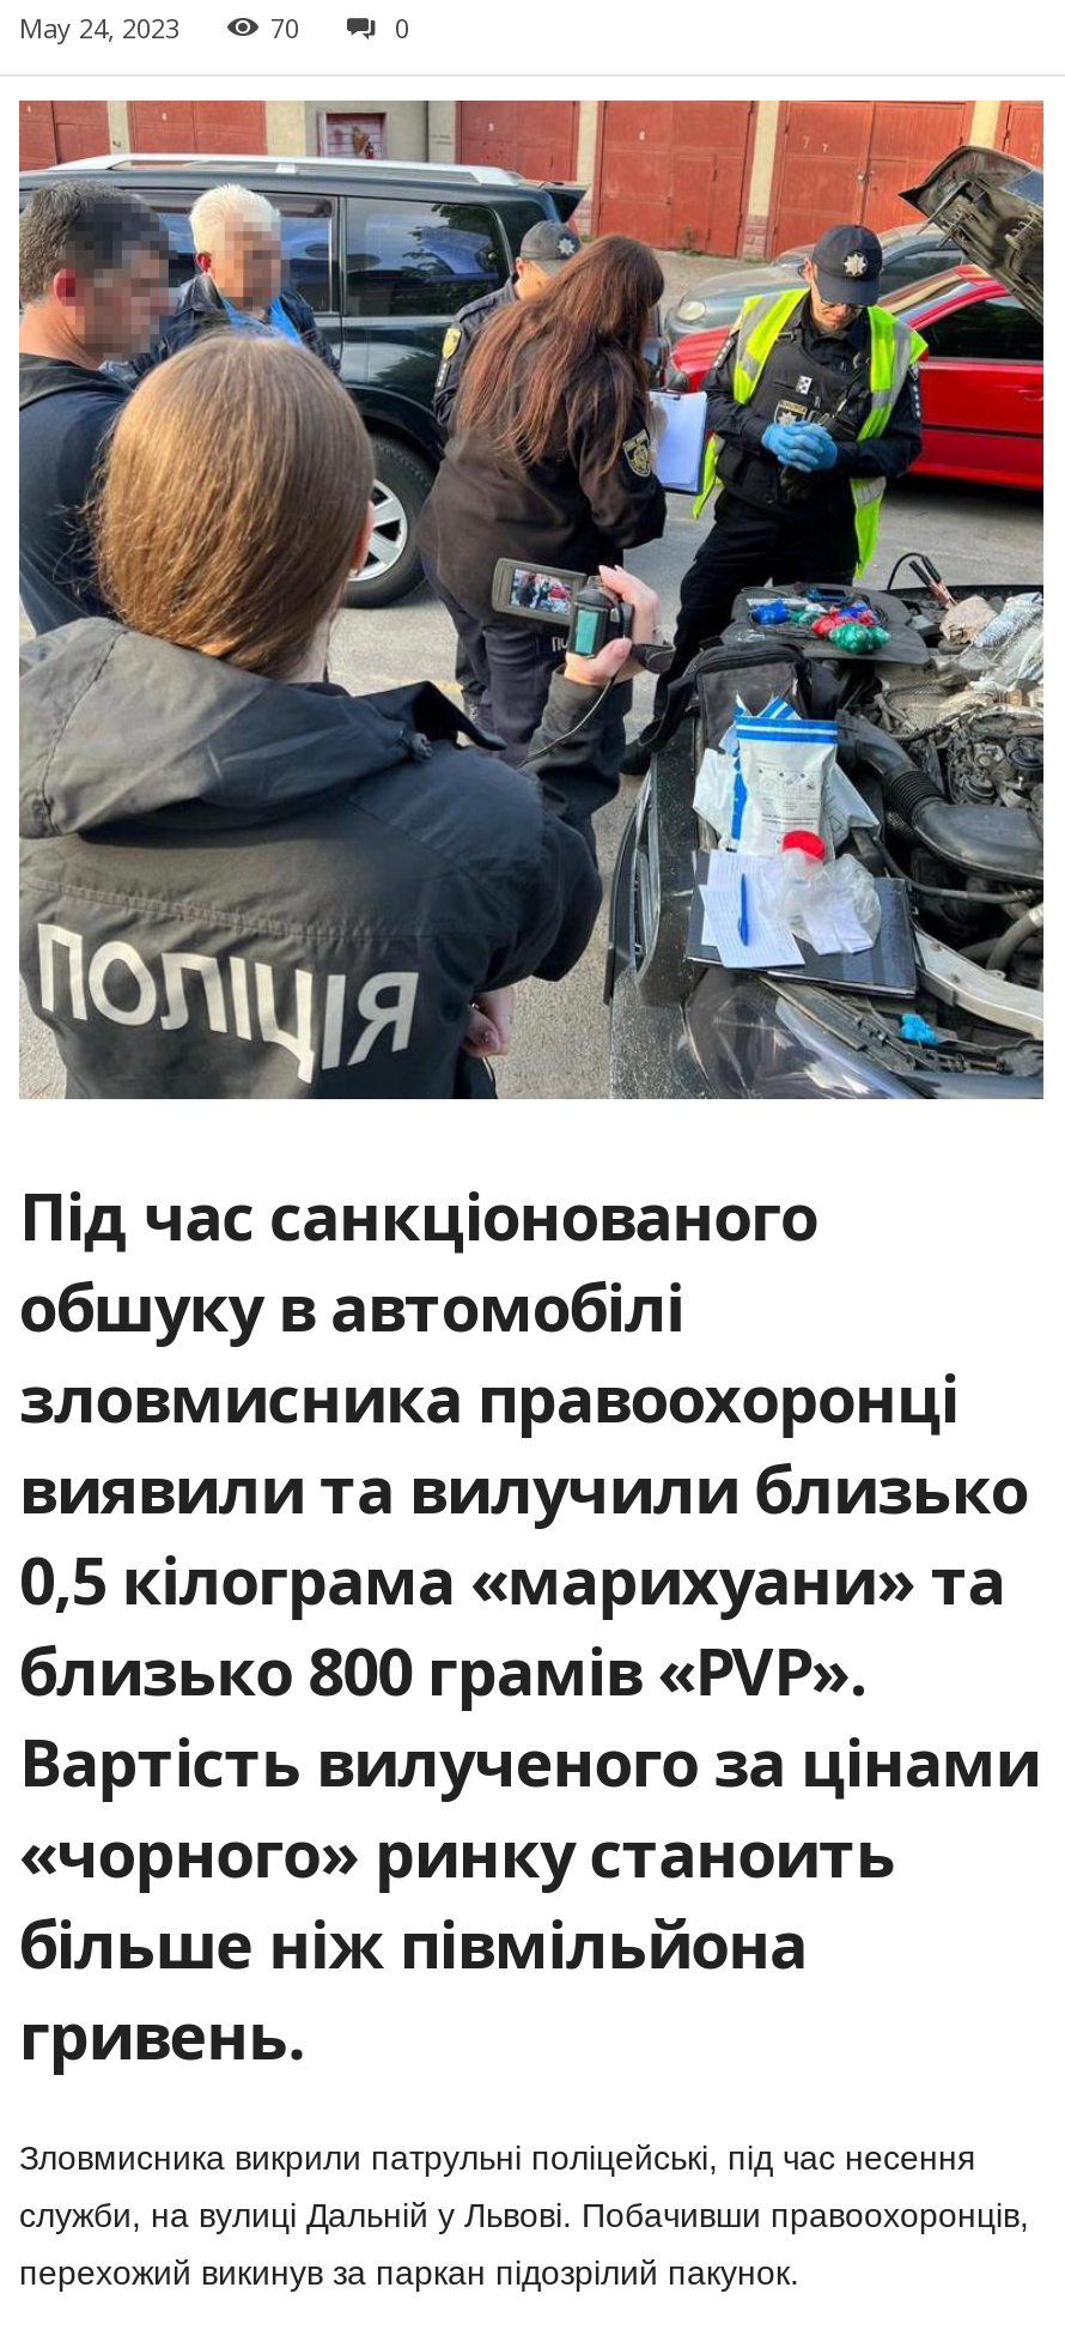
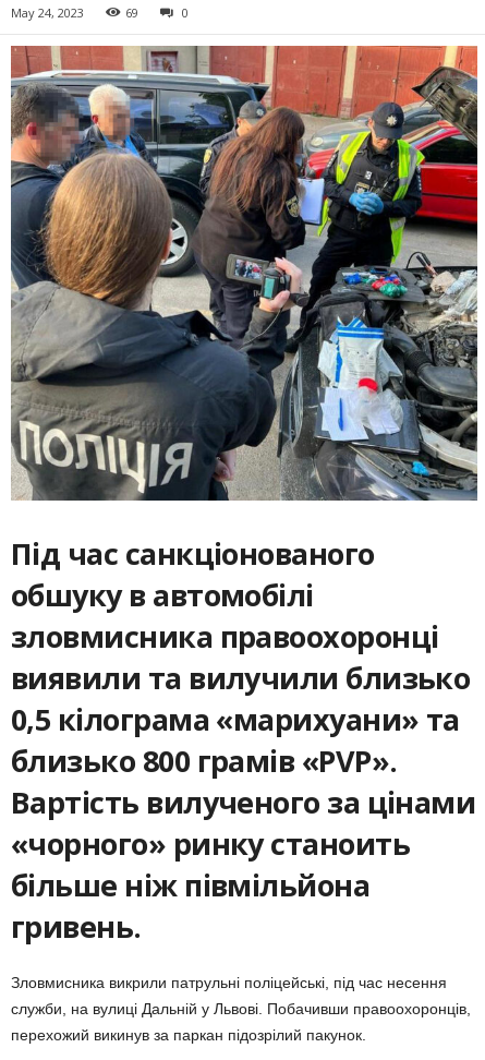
- 70
+ 69
